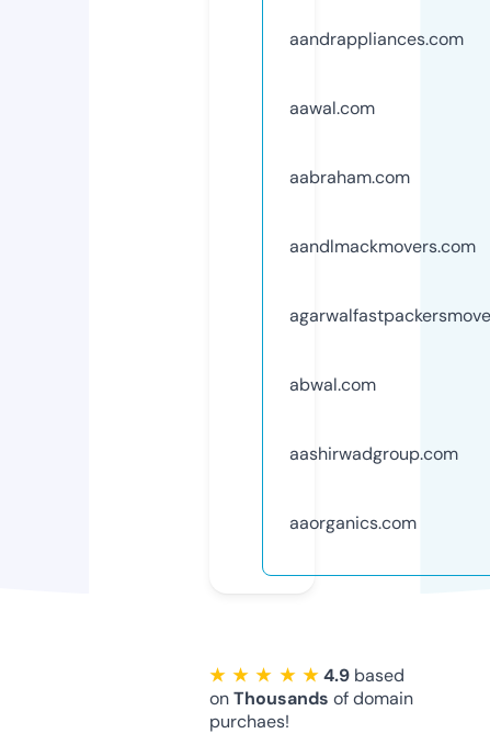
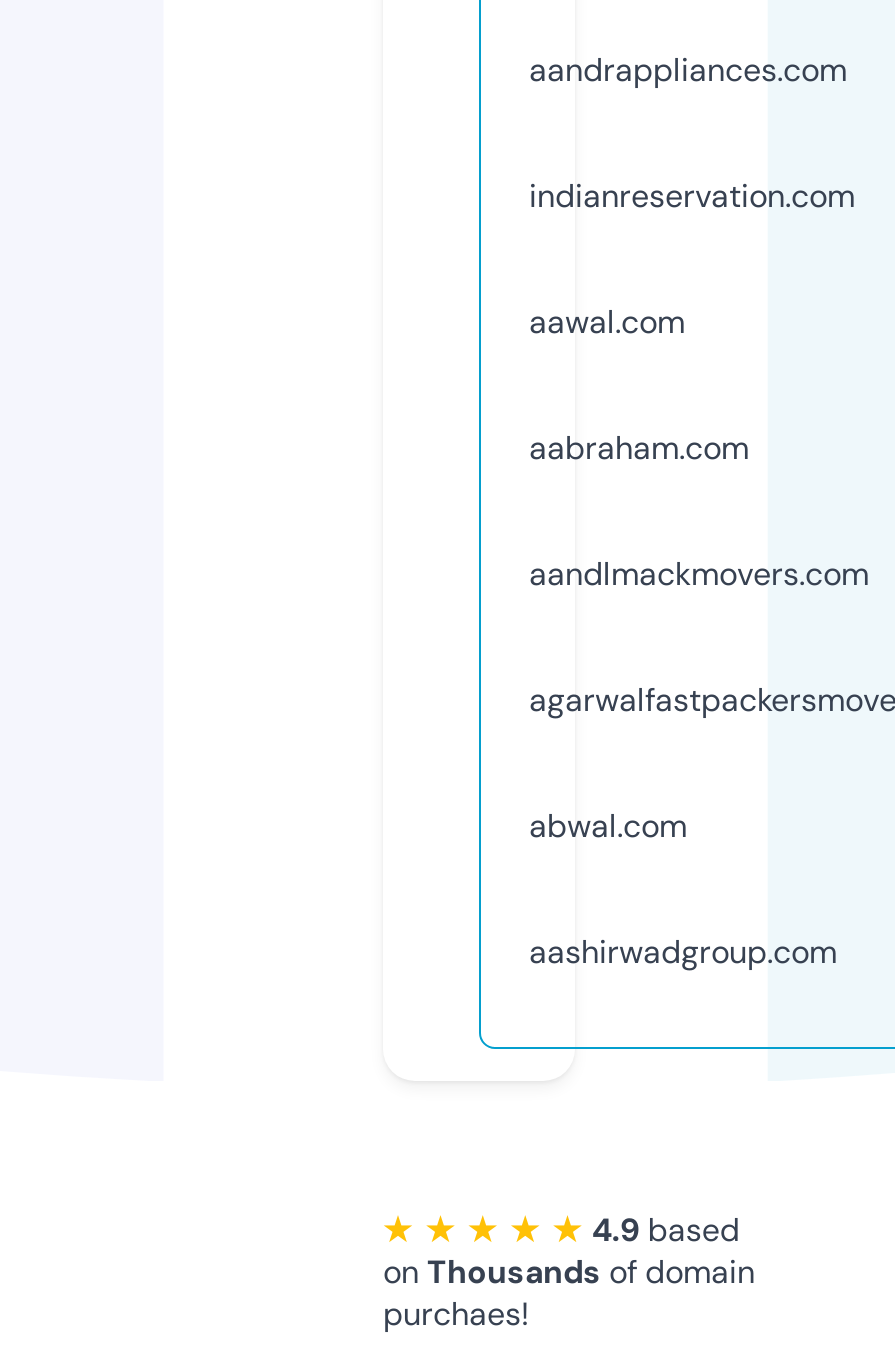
+ indianreservation.com

moved down: aawal.com | aabraham.com | aandlmackmovers.com | abwal.com | aashirwadgroup.com

- aaorganics.com
